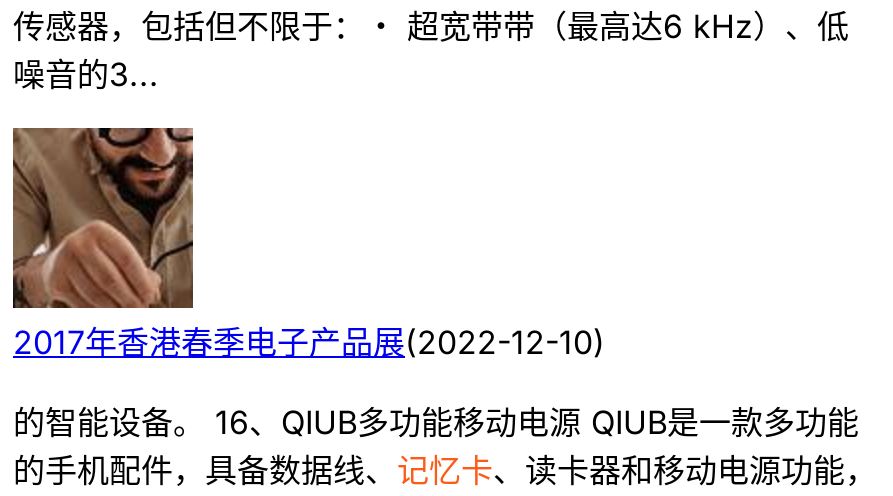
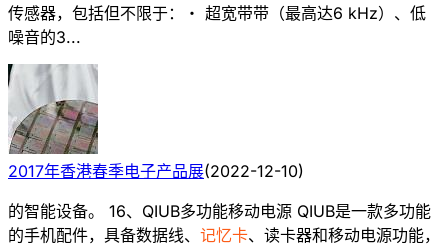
- [image]
+ [image]
